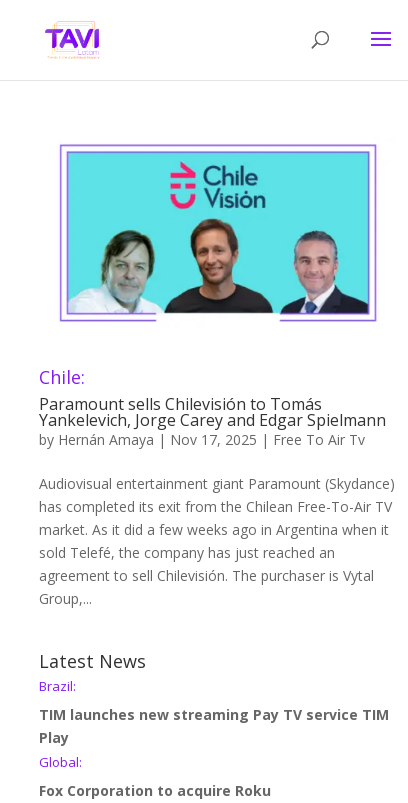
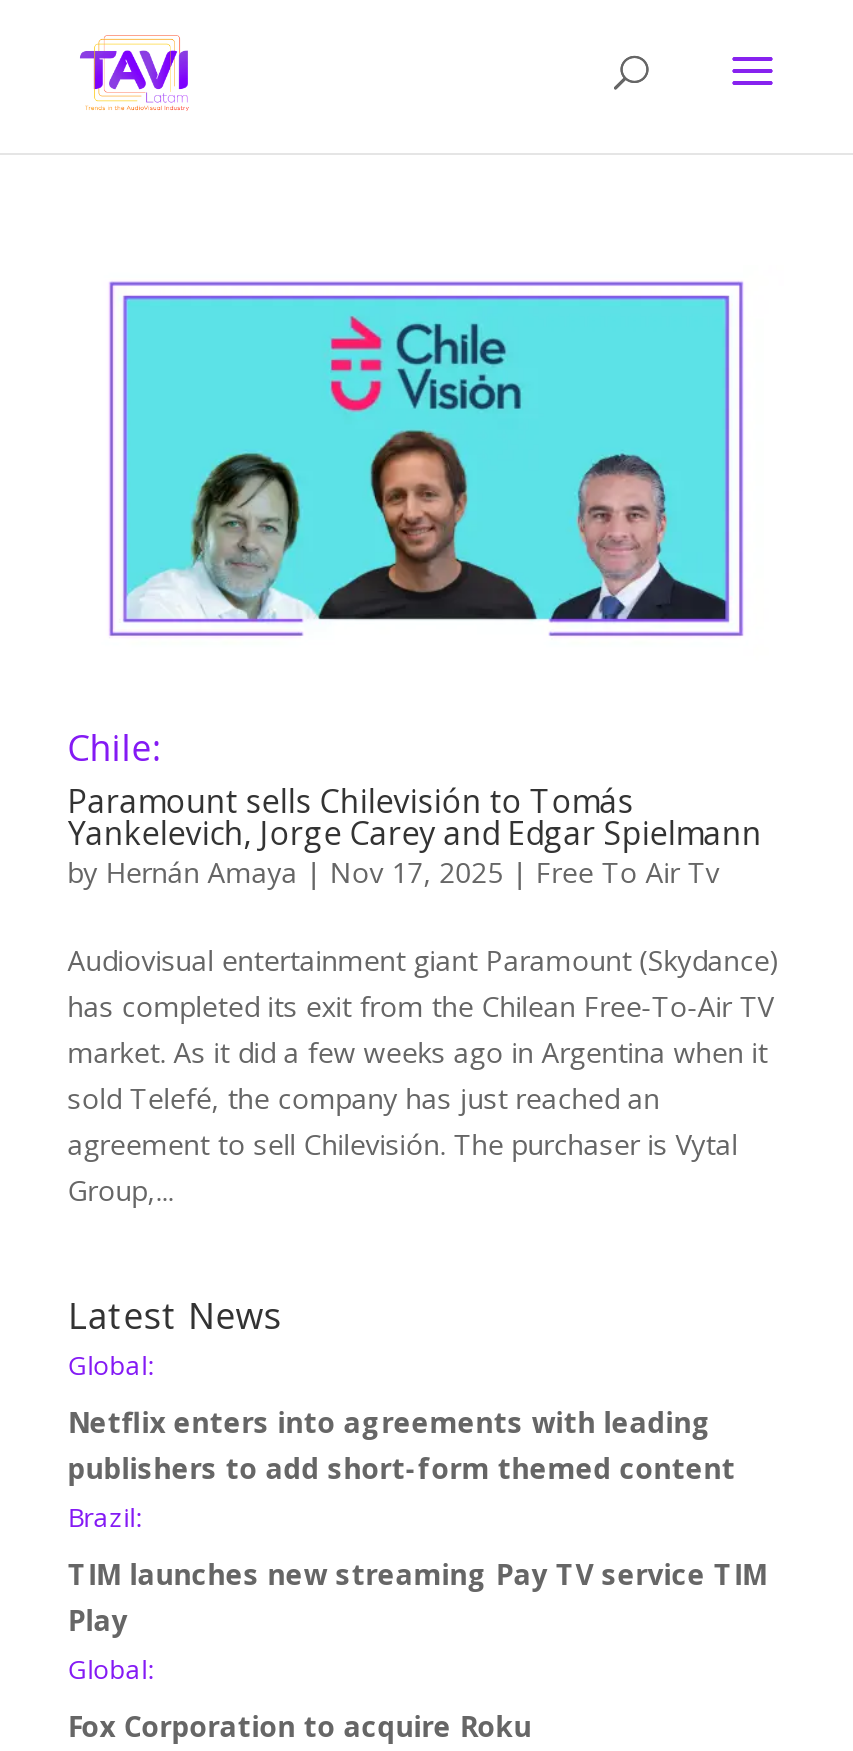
+ Global:
+ Netflix enters into agreements with leading
+ publishers to add short-form themed content
